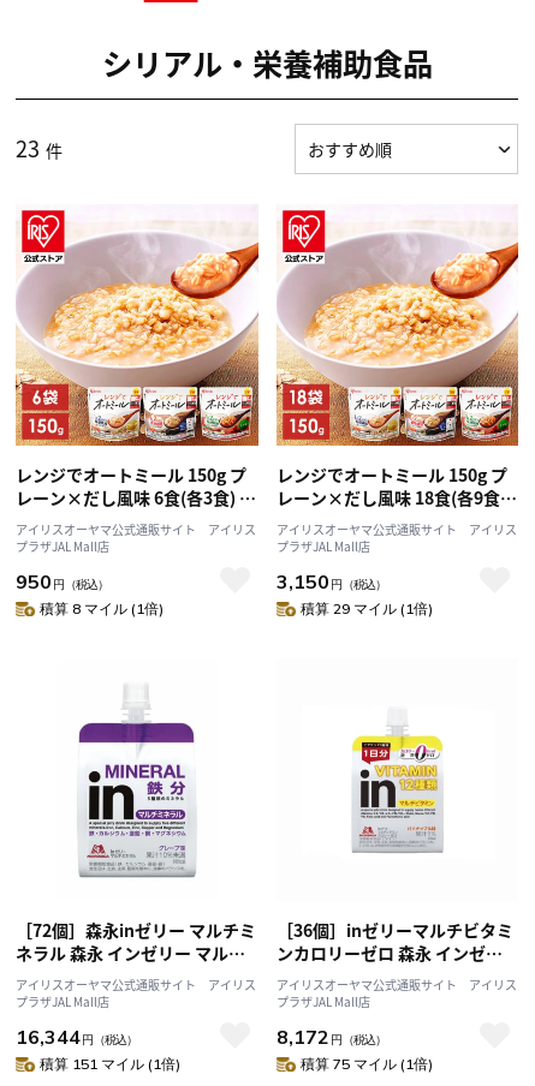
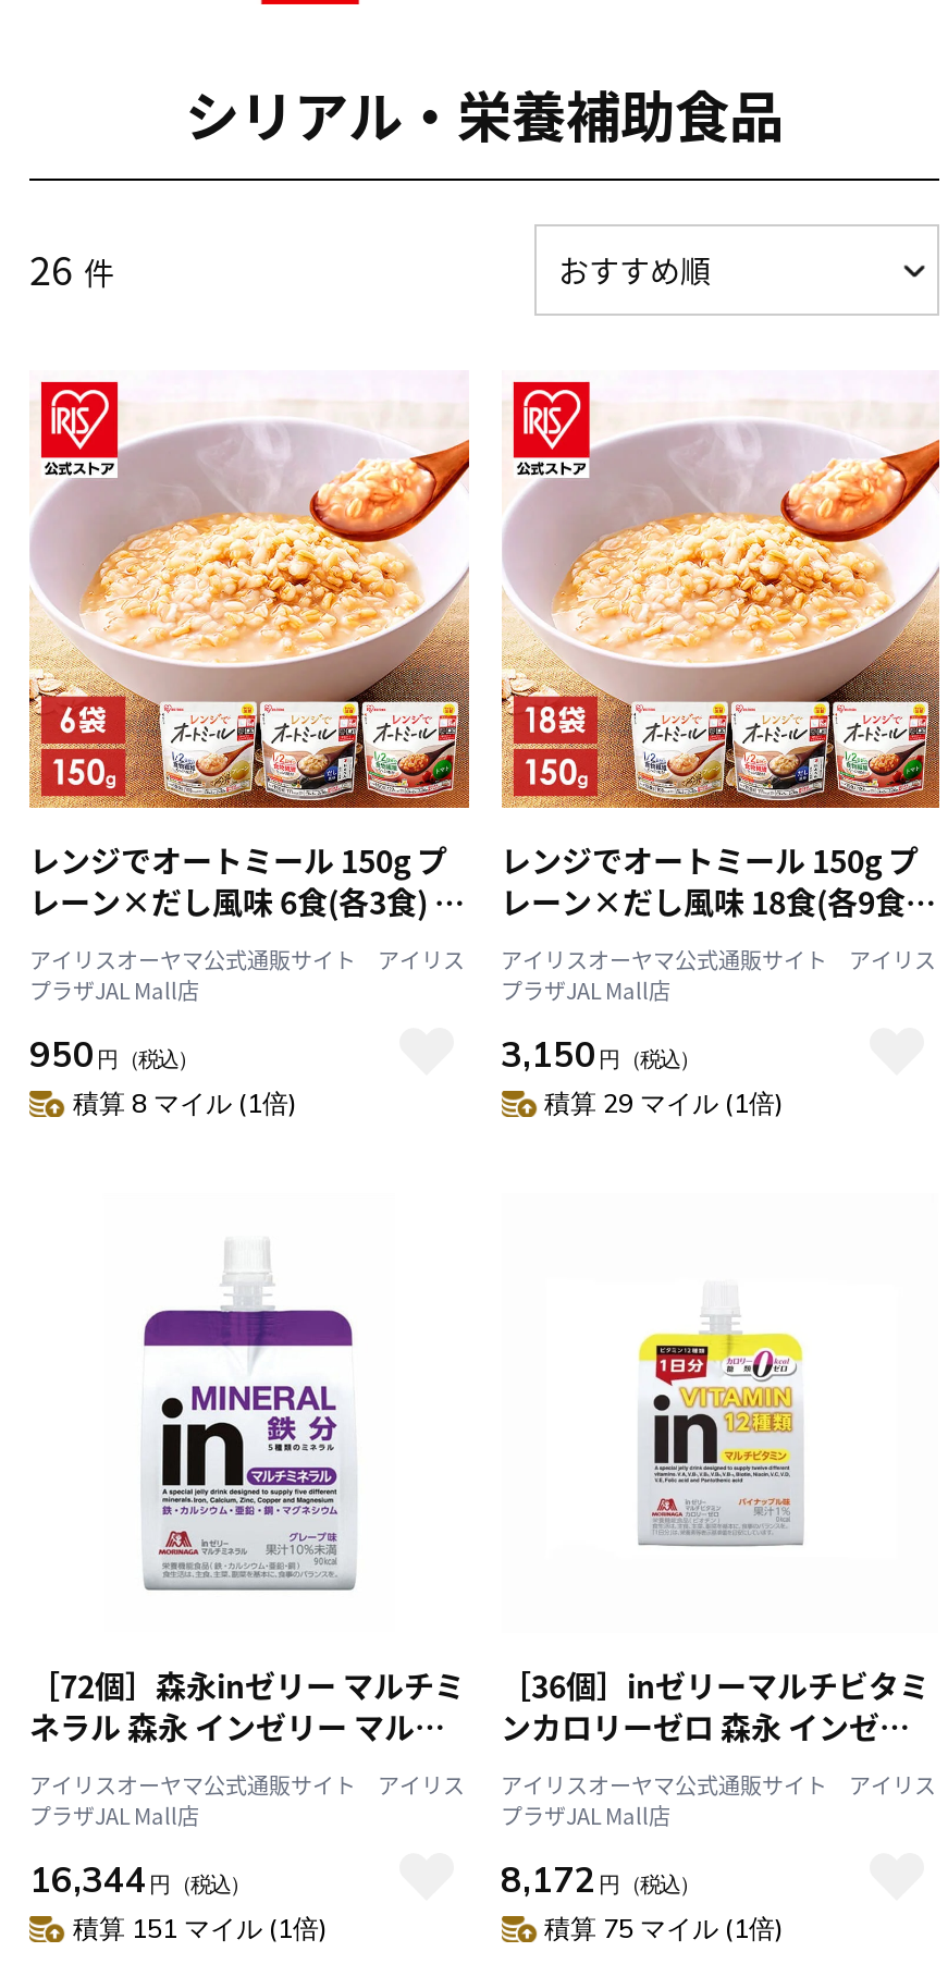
- 23 件
+ 26 件
